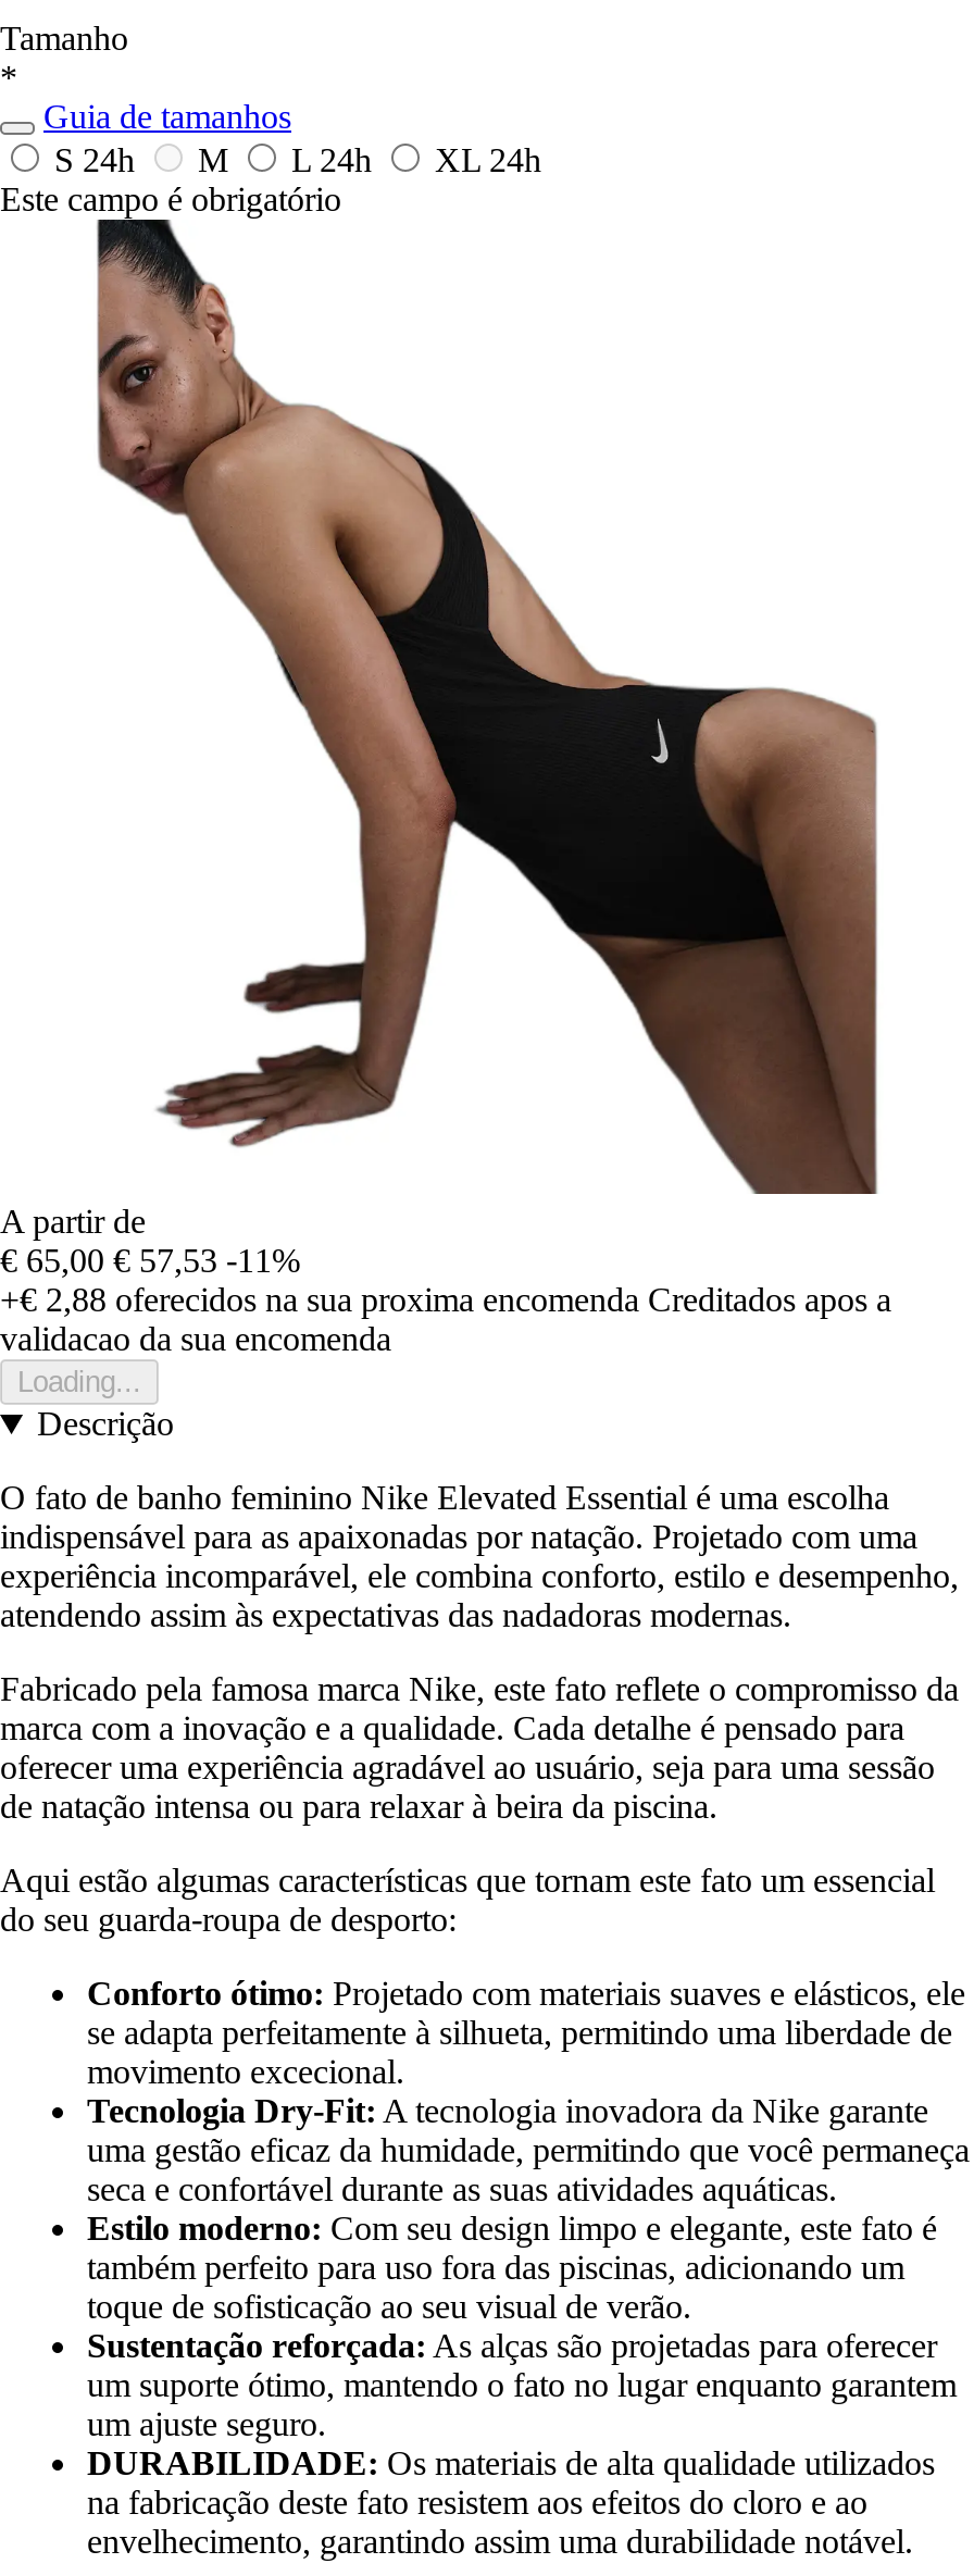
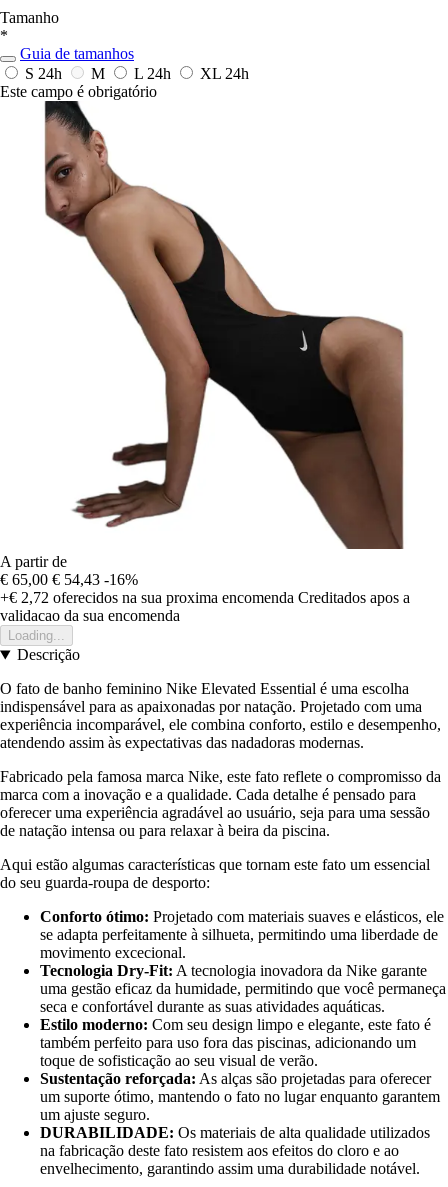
- € 65,00 € 57,53 -11%
+ € 65,00 € 54,43 -16%

- +€ 2,88 oferecidos na sua proxima encomenda Creditados apos a
+ +€ 2,72 oferecidos na sua proxima encomenda Creditados apos a
